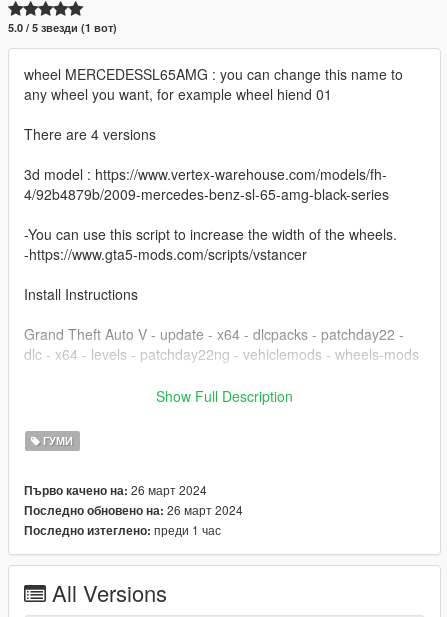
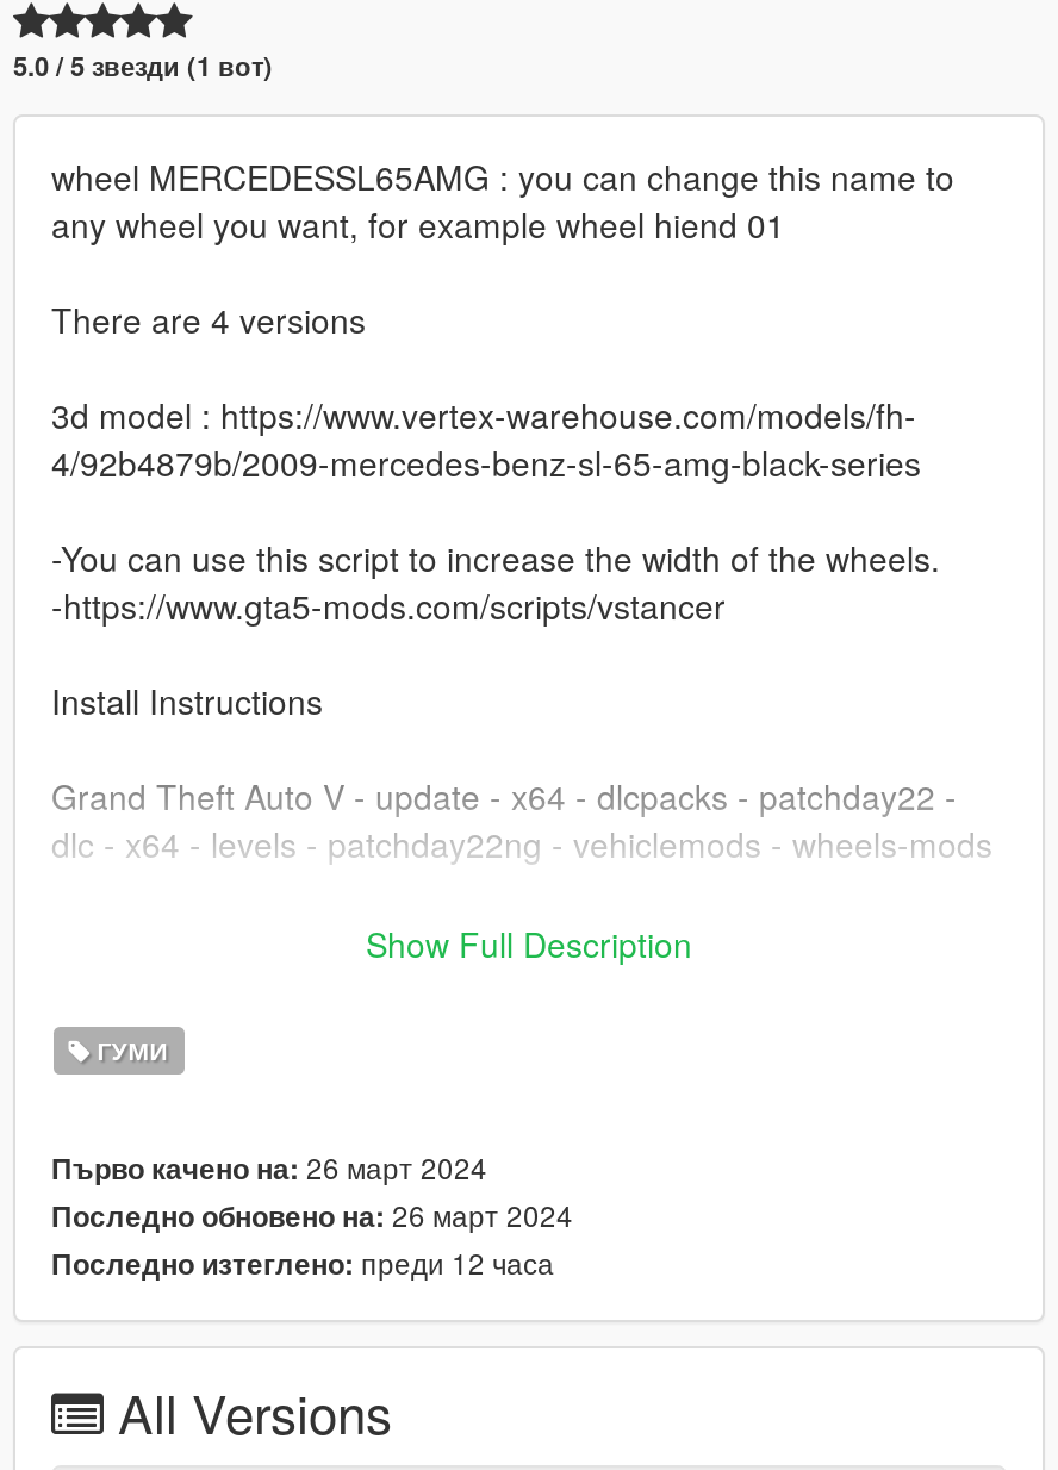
- Последно изтеглено: преди 1 час
+ Последно изтеглено: преди 12 часа
